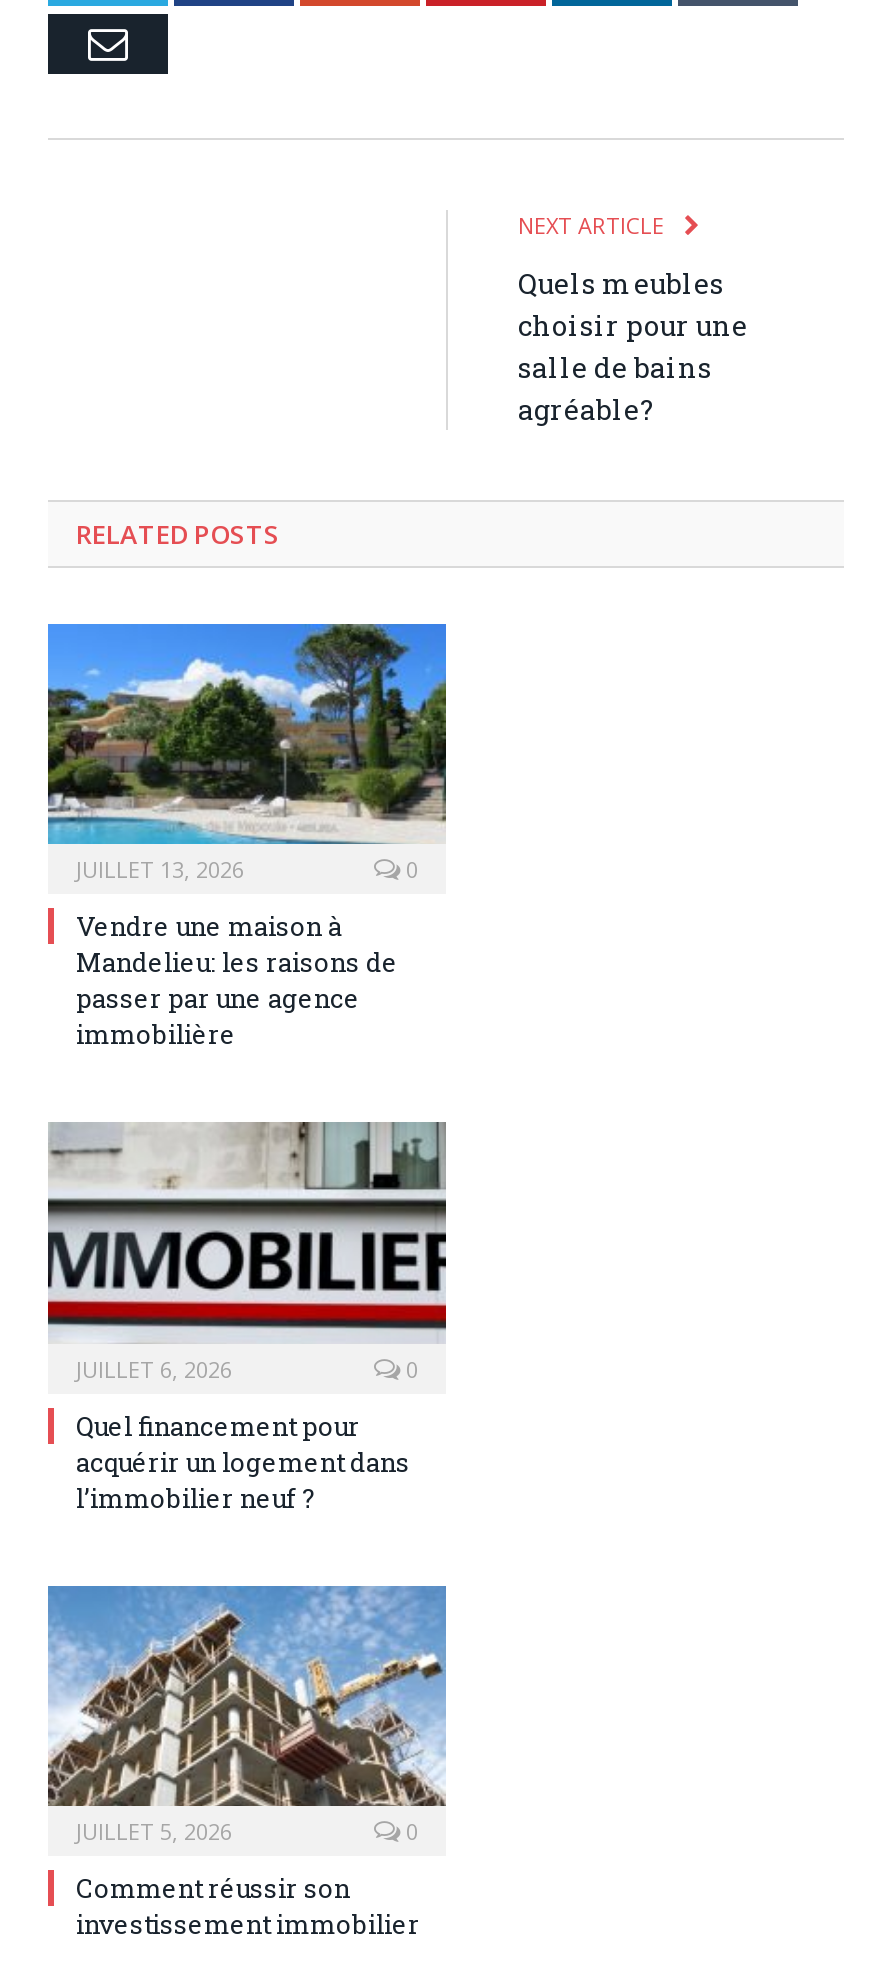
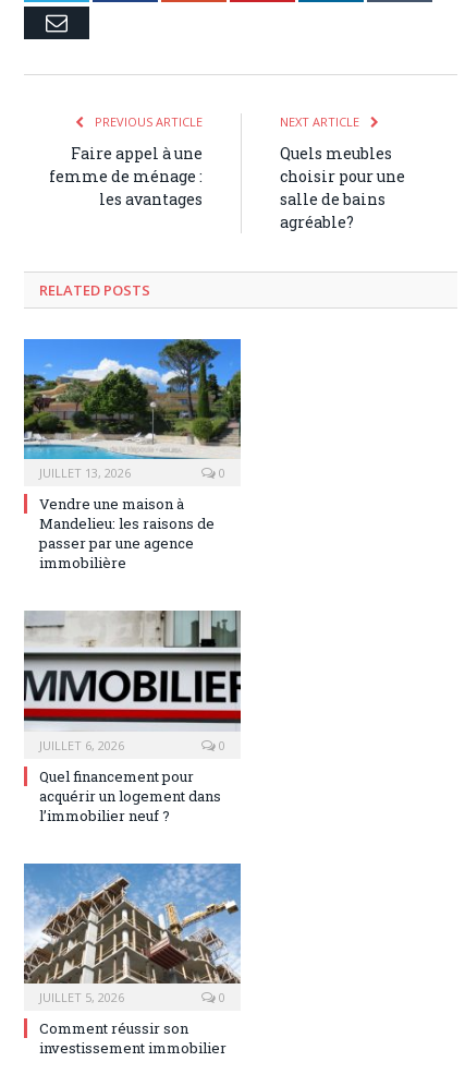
+ PREVIOUS ARTICLE
+ Faire appel à une
+ femme de ménage :
+ les avantages
